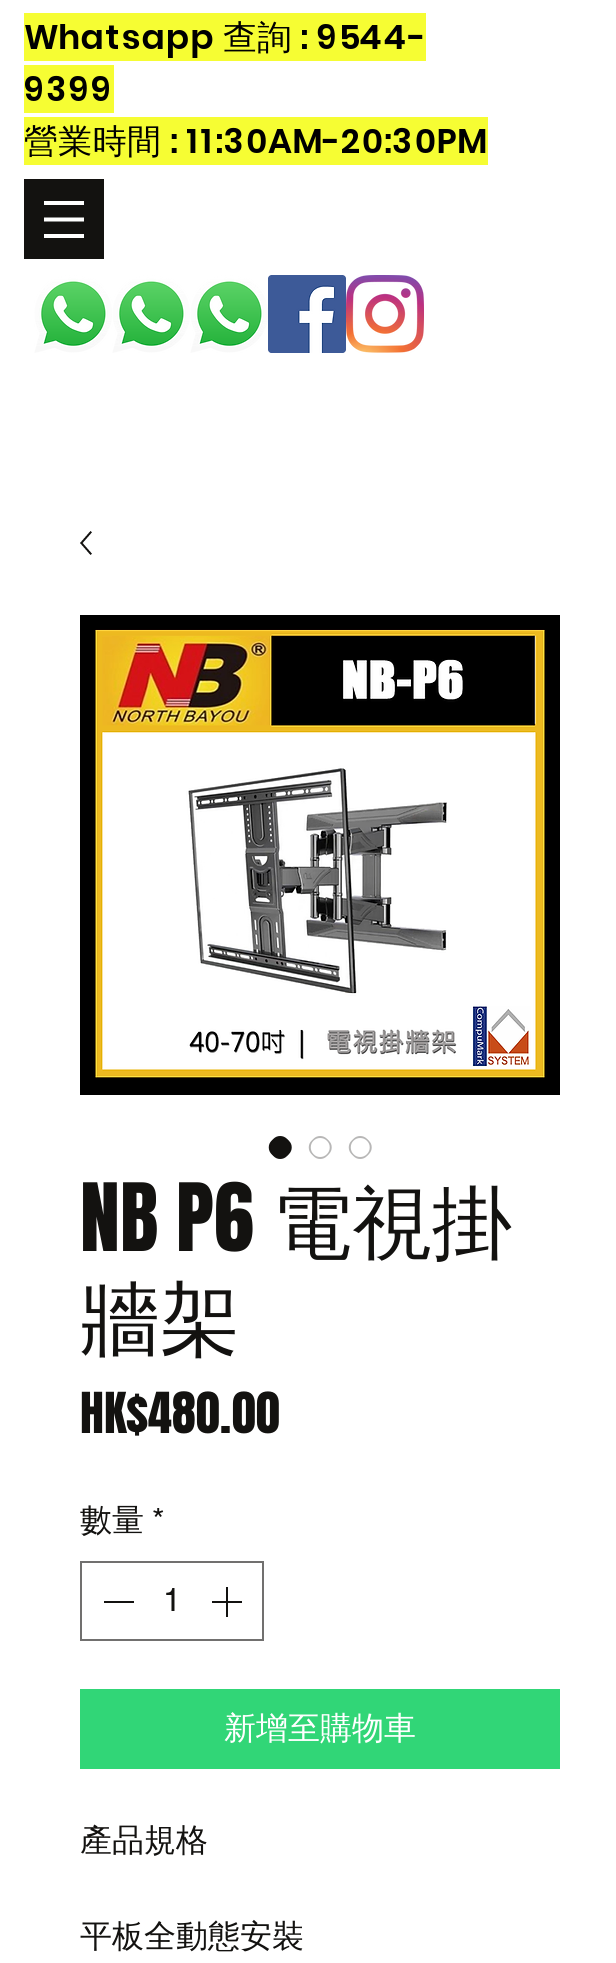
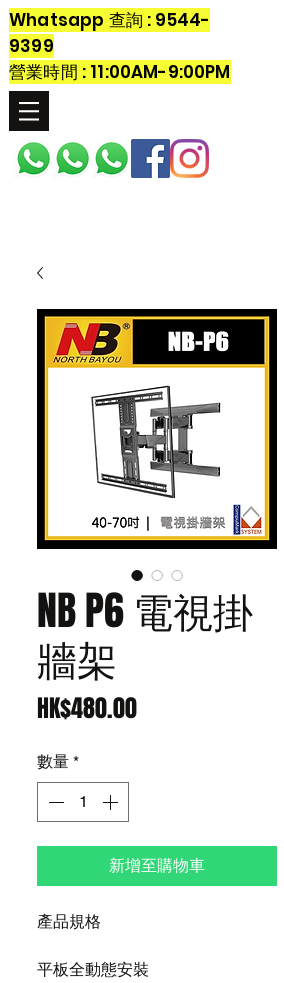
- 營業時間 : 11:30AM-20:30PM
+ 營業時間 : 11:00AM-9:00PM
